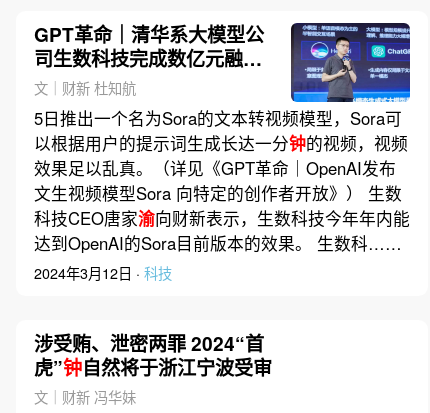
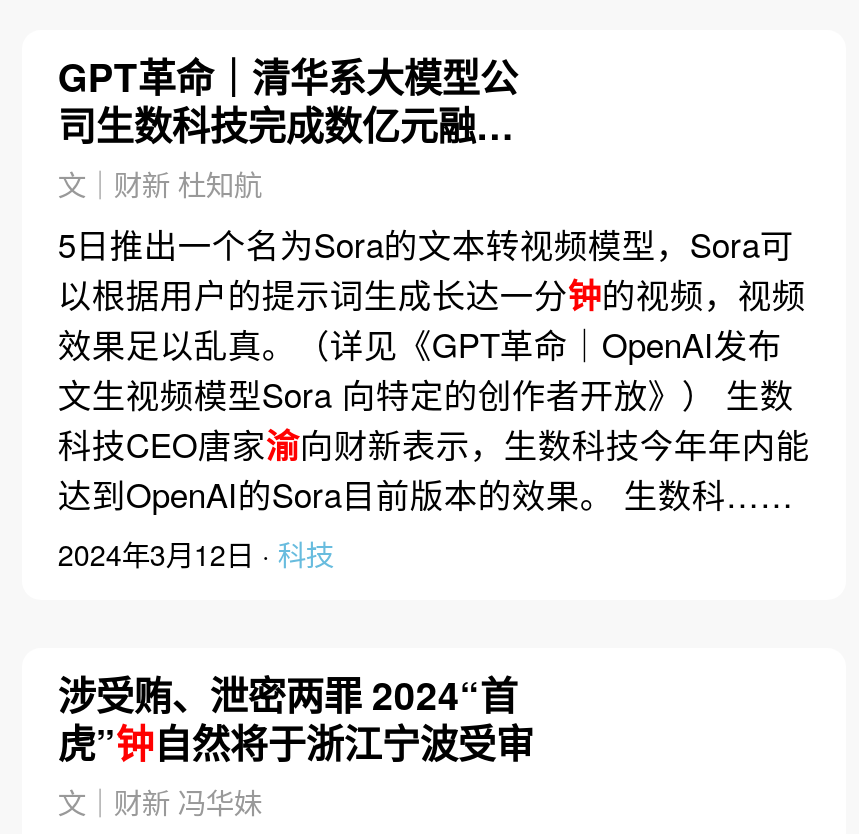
- [image]
